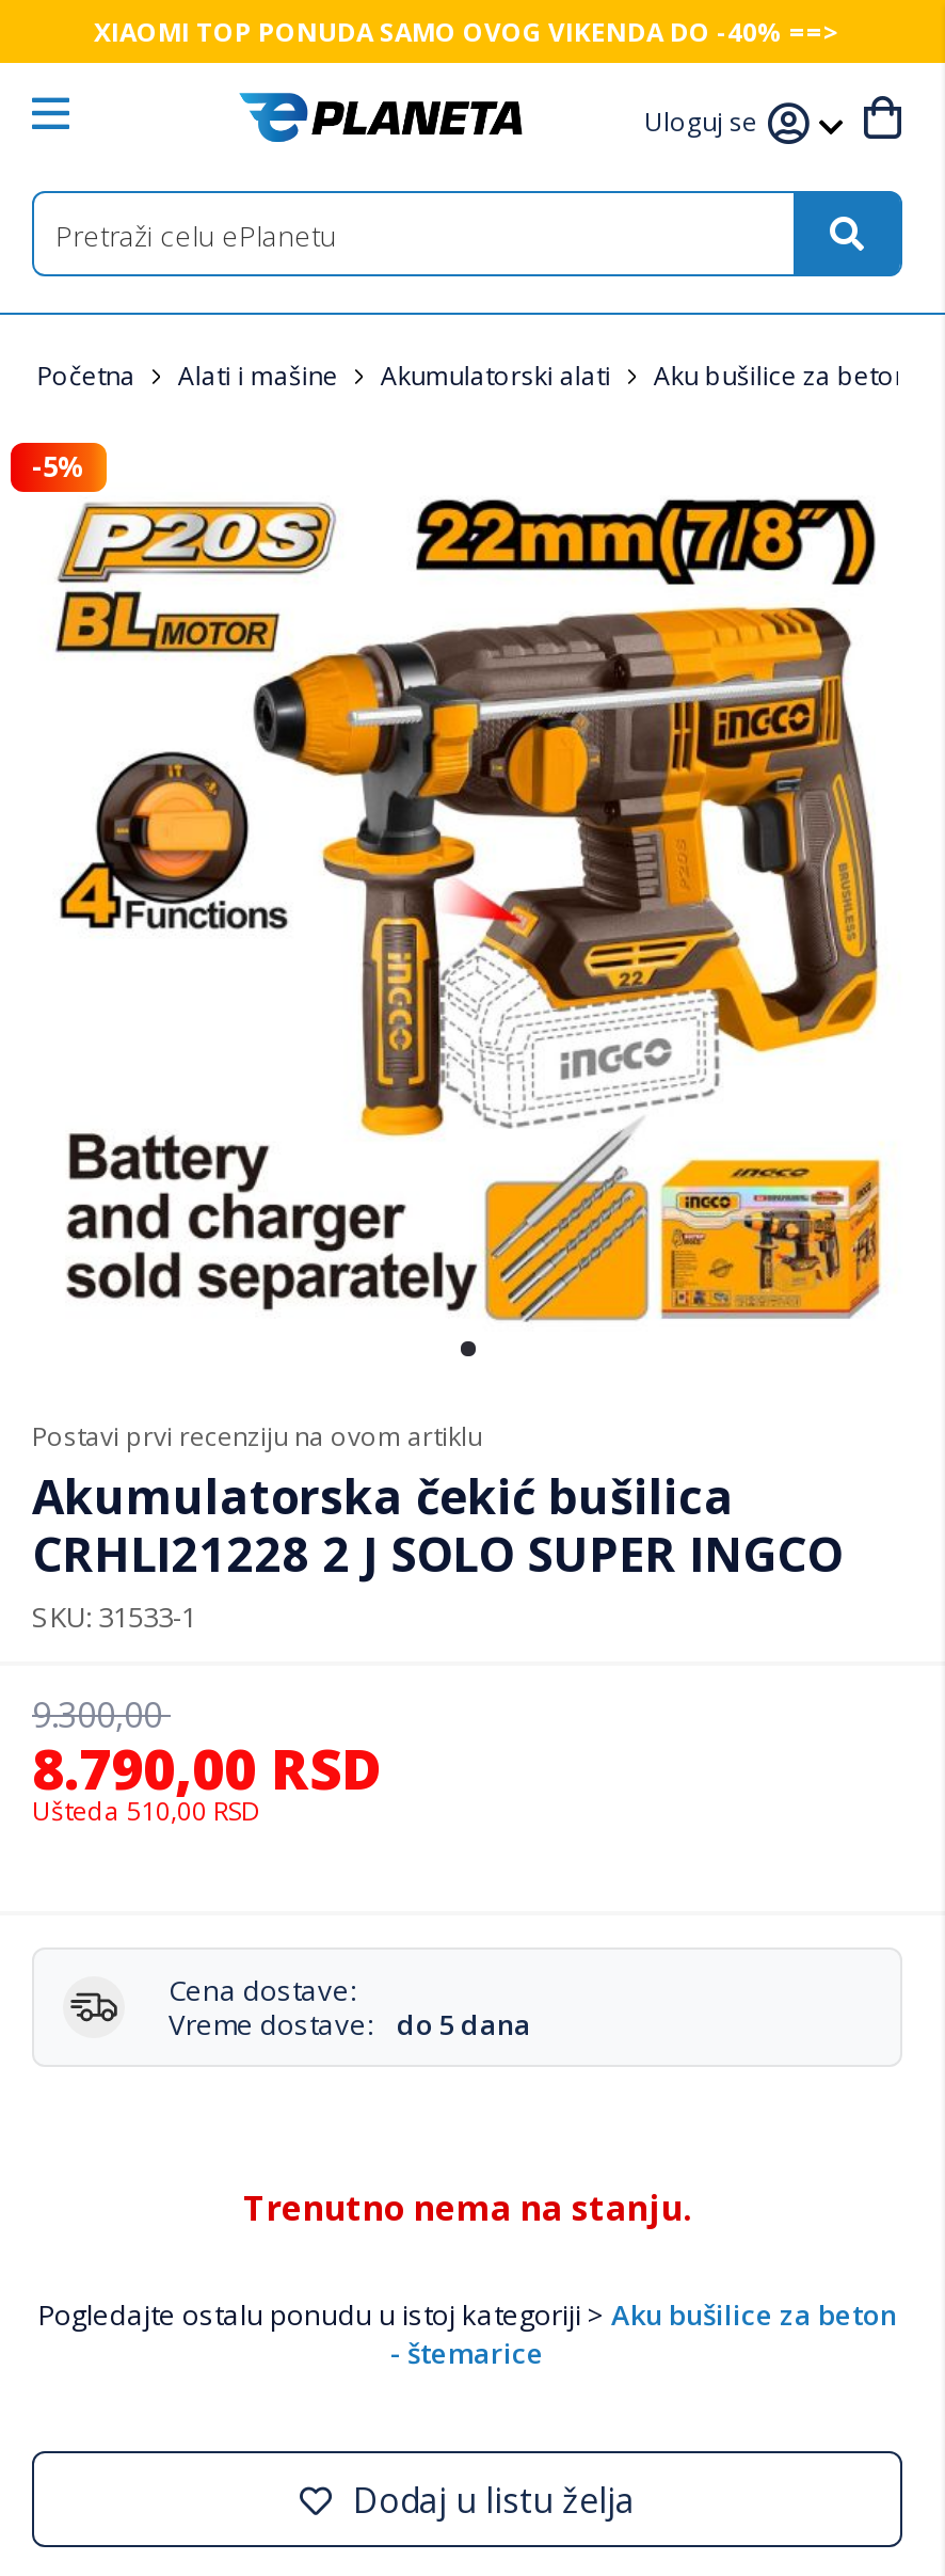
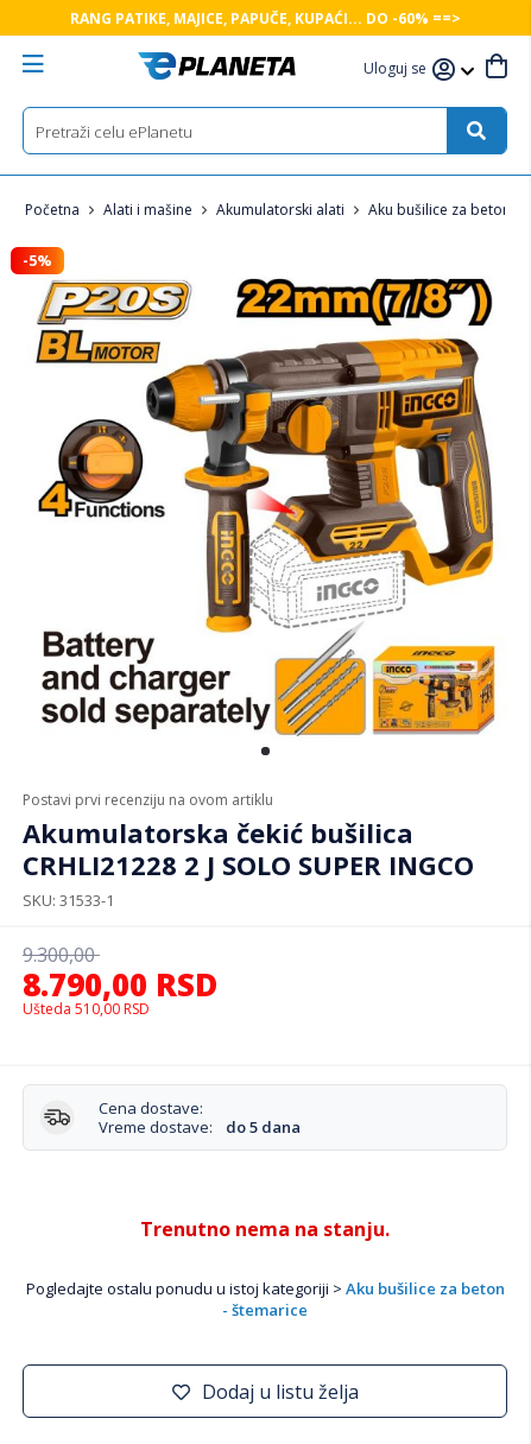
- XIAOMI TOP PONUDA SAMO OVOG VIKENDA DO -40% ==>
+ RANG PATIKE, MAJICE, PAPUČE, KUPAĆI... DO -60% ==>
